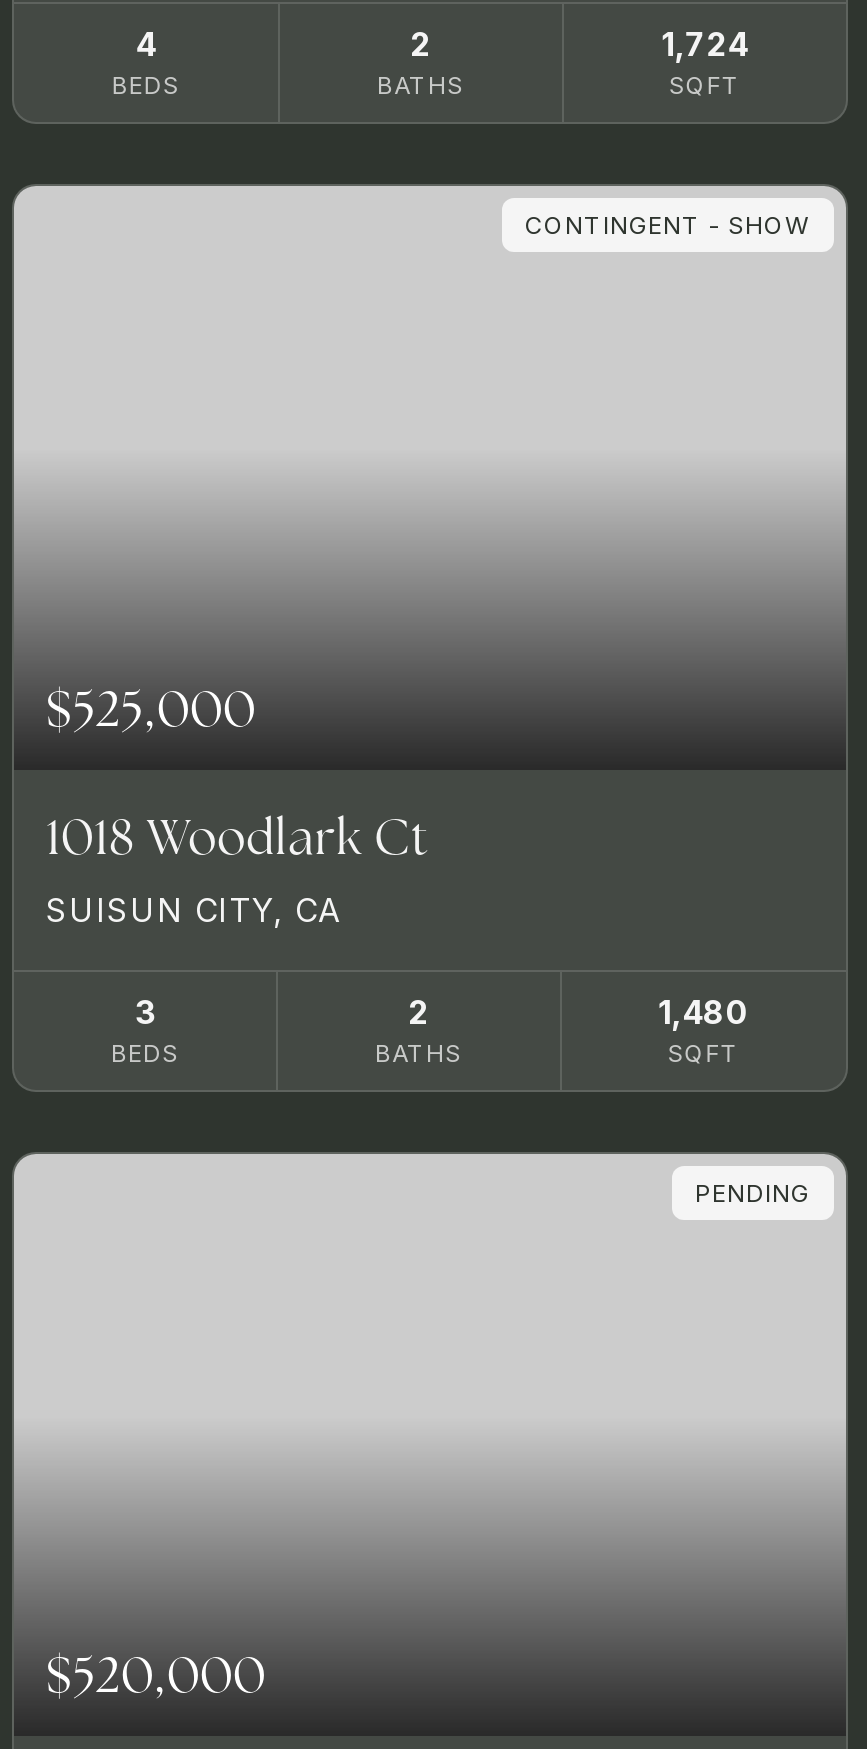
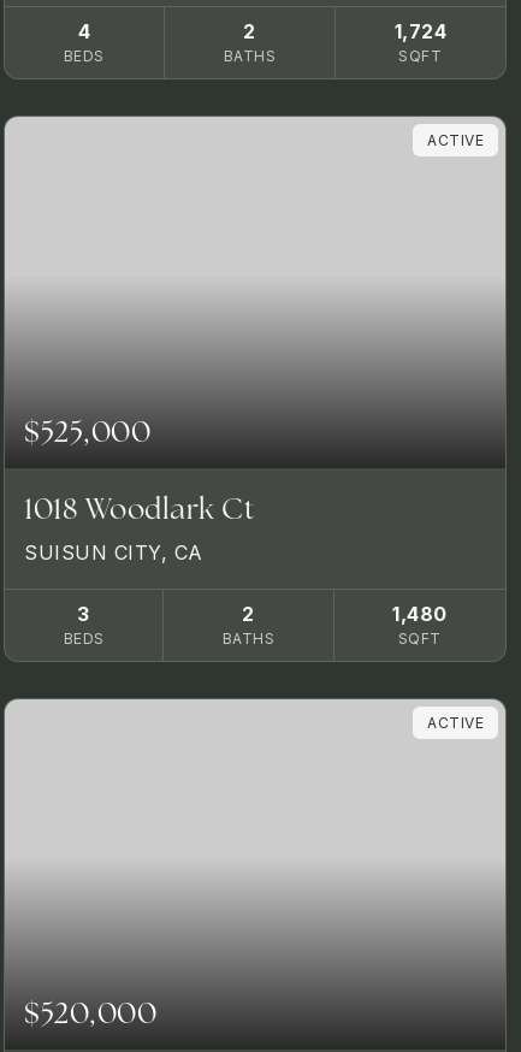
- CONTINGENT - SHOW
+ ACTIVE

- PENDING
+ ACTIVE
